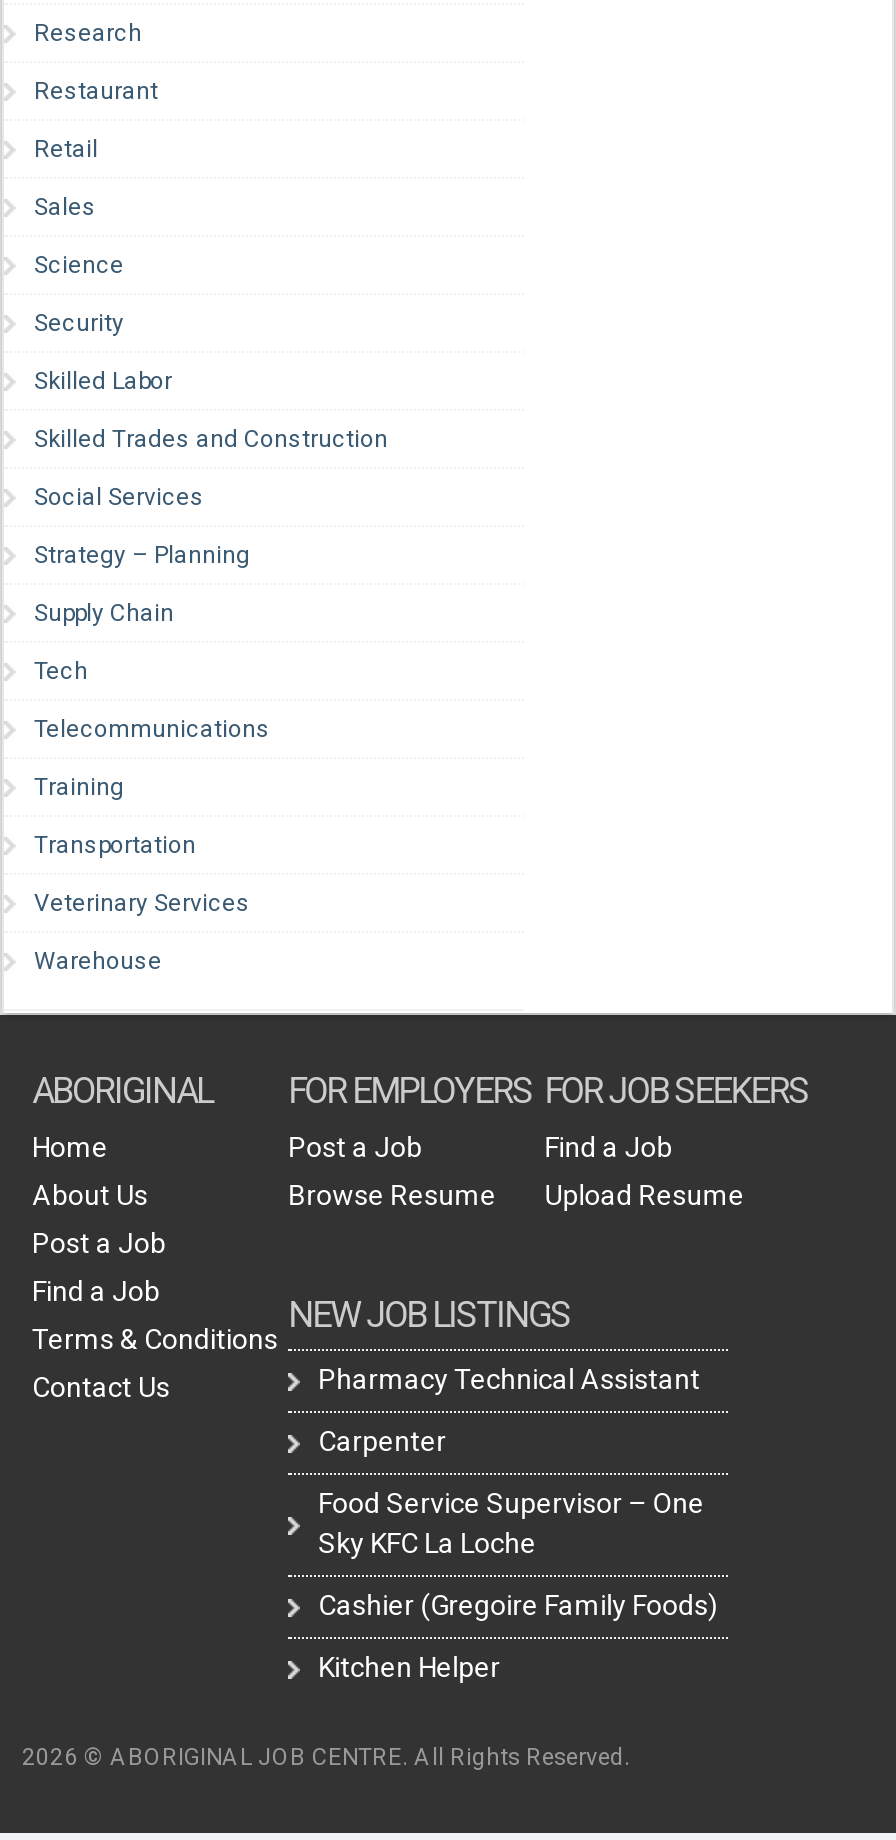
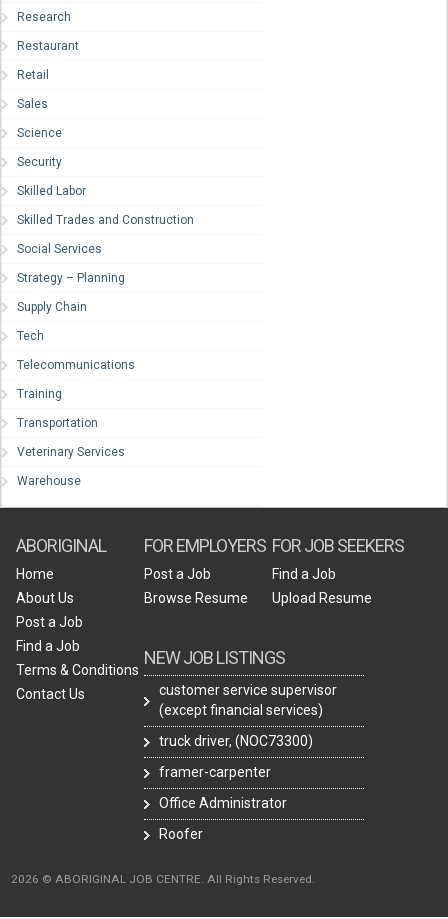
- Pharmacy Technical Assistant
+ customer service supervisor
+ (except financial services)

- Carpenter
+ truck driver, (NOC73300)

- Food Service Supervisor – One
- Sky KFC La Loche
+ framer-carpenter

- Cashier (Gregoire Family Foods)
+ Office Administrator

- Kitchen Helper
+ Roofer
